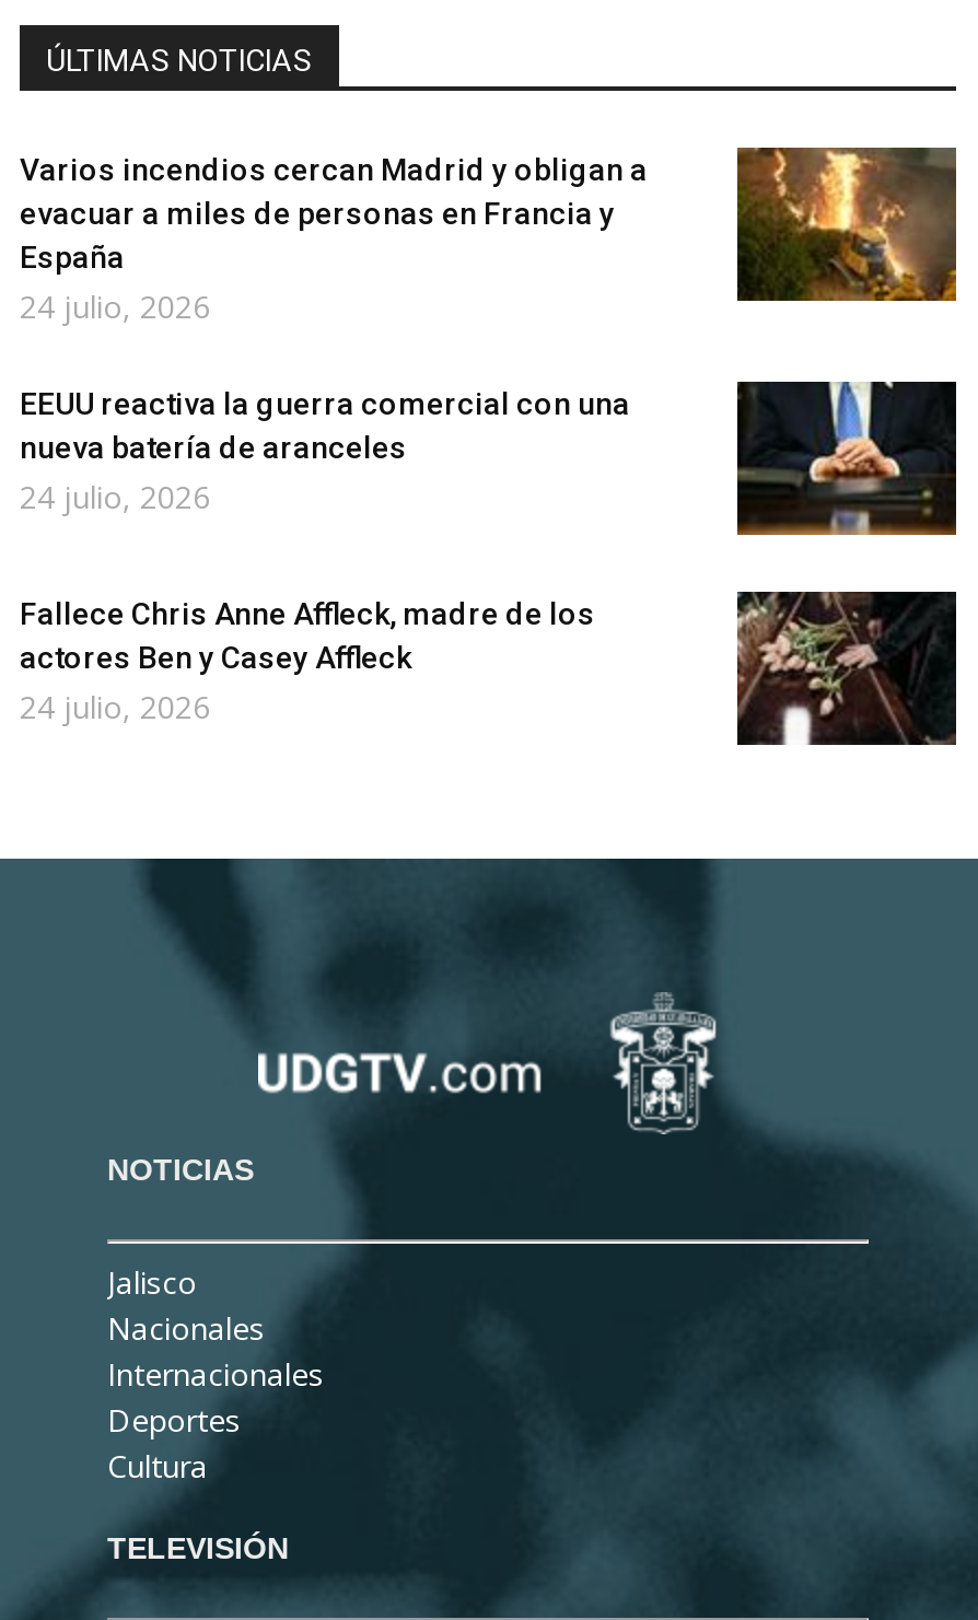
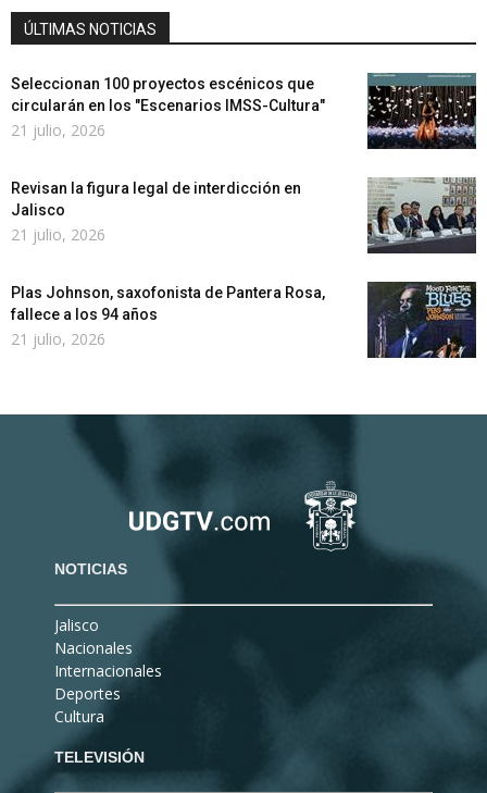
- [image]
- Varios incendios cercan Madrid y obligan a
- evacuar a miles de personas en Francia y
- España
- 24 julio, 2026
+ [image]
+ Seleccionan 100 proyectos escénicos que
+ circularán en los "Escenarios IMSS-Cultura"
+ 21 julio, 2026

- EEUU reactiva la guerra comercial con una
- nueva batería de aranceles
- 24 julio, 2026
+ Revisan la figura legal de interdicción en
+ Jalisco
+ 21 julio, 2026

- [image]
+ [image]

- Fallece Chris Anne Affleck, madre de los
- actores Ben y Casey Affleck
- 24 julio, 2026
+ Plas Johnson, saxofonista de Pantera Rosa,
+ fallece a los 94 años
+ 21 julio, 2026

- [image]
+ [image]
